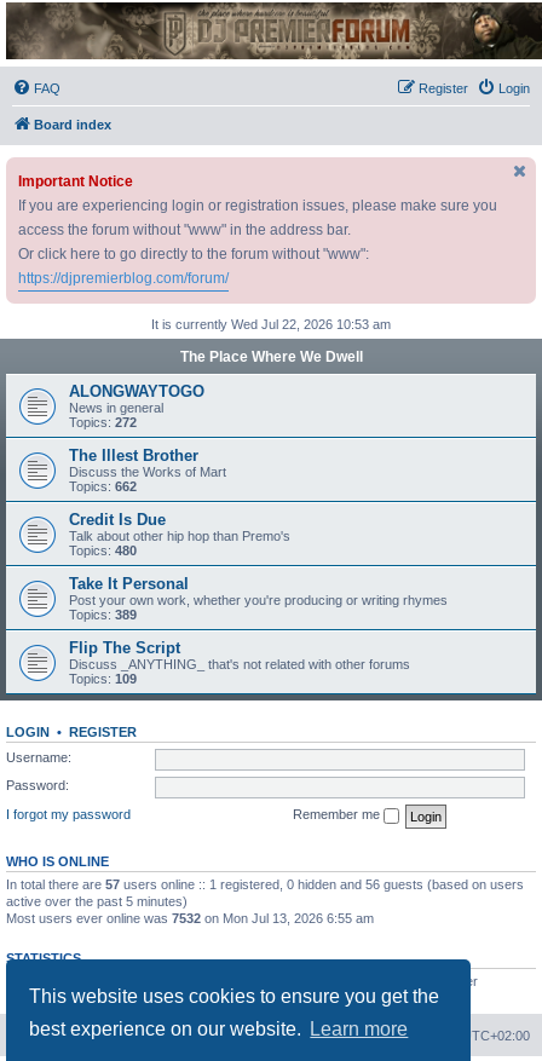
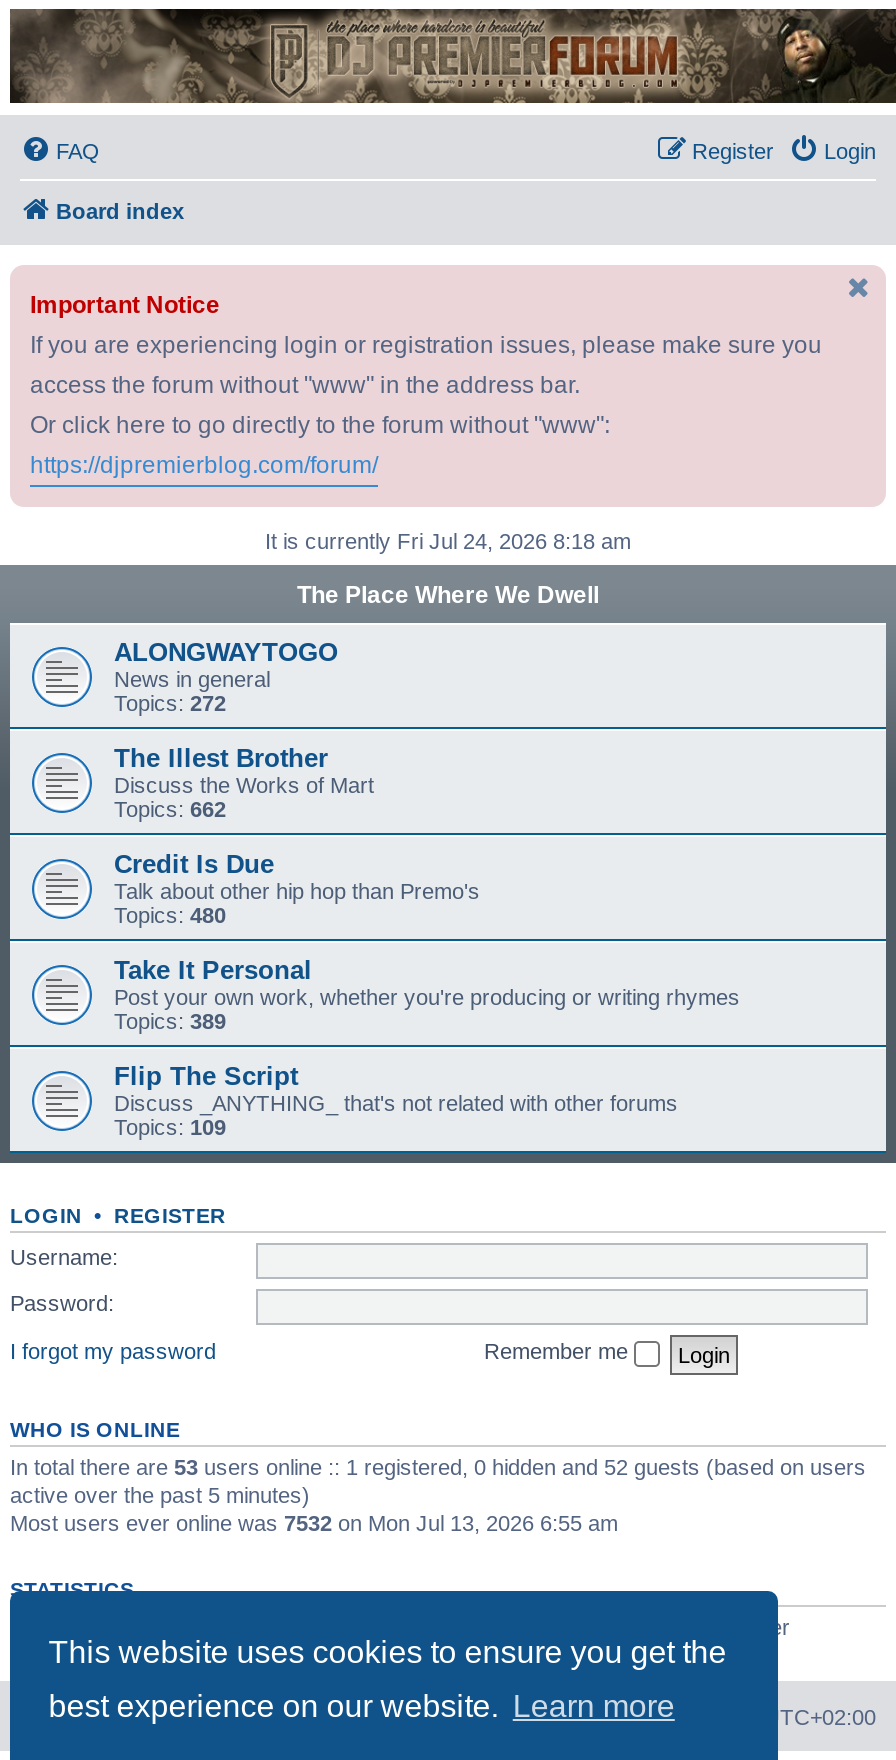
- It is currently Wed Jul 22, 2026 10:53 am
+ It is currently Fri Jul 24, 2026 8:18 am

- In total there are 57 users online :: 1 registered, 0 hidden and 56 guests (based on users
+ In total there are 53 users online :: 1 registered, 0 hidden and 52 guests (based on users
